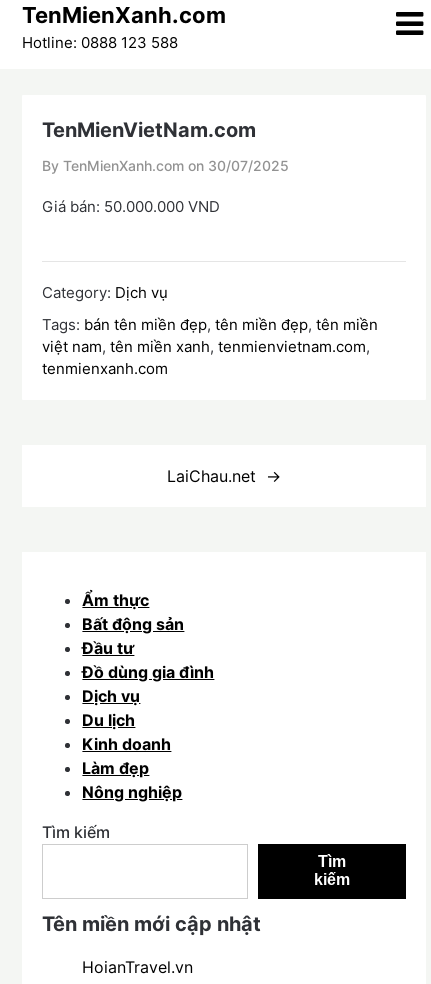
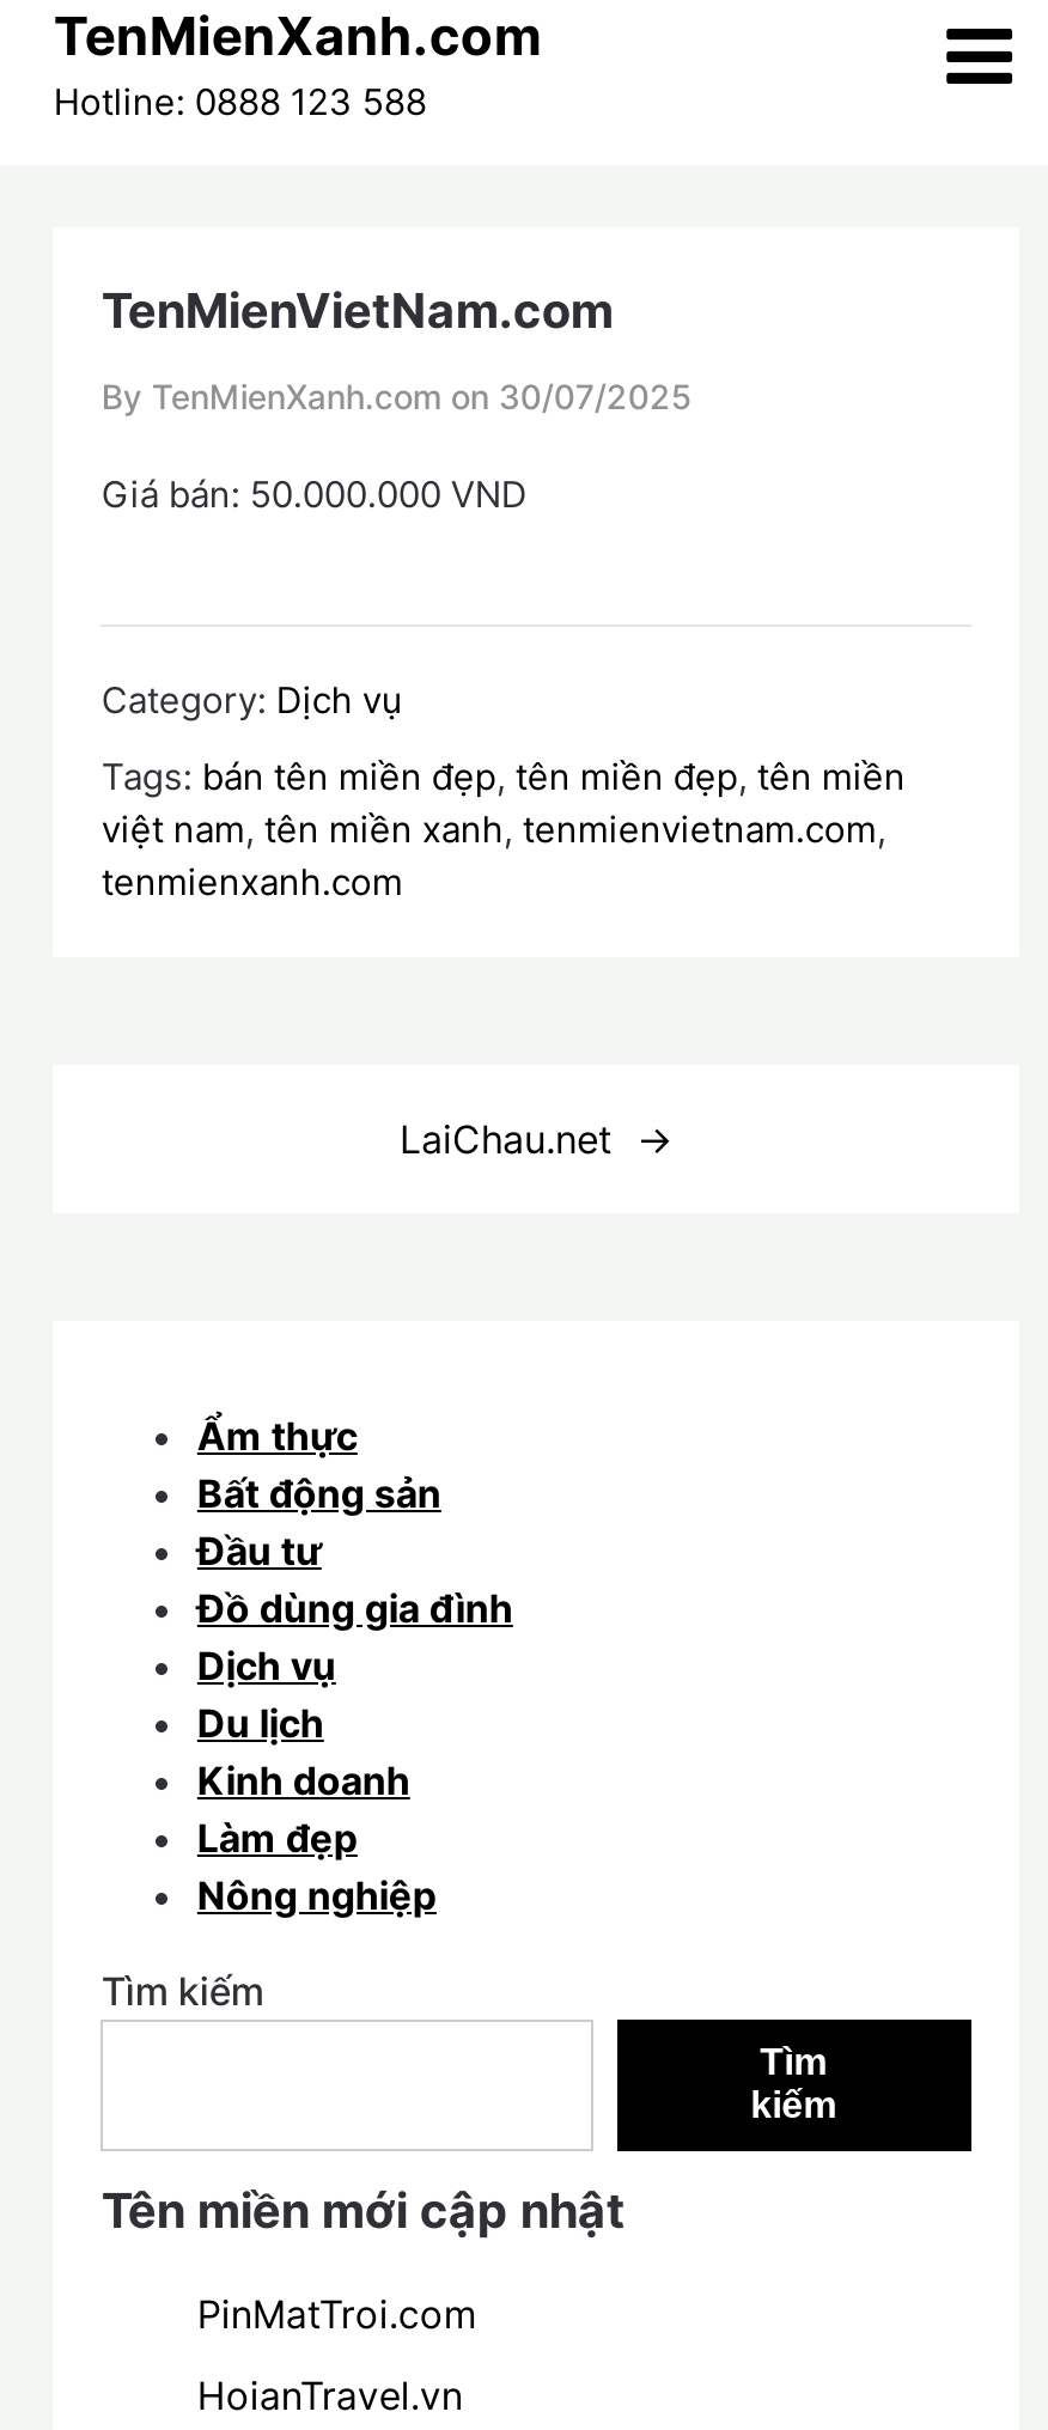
+ PinMatTroi.com
